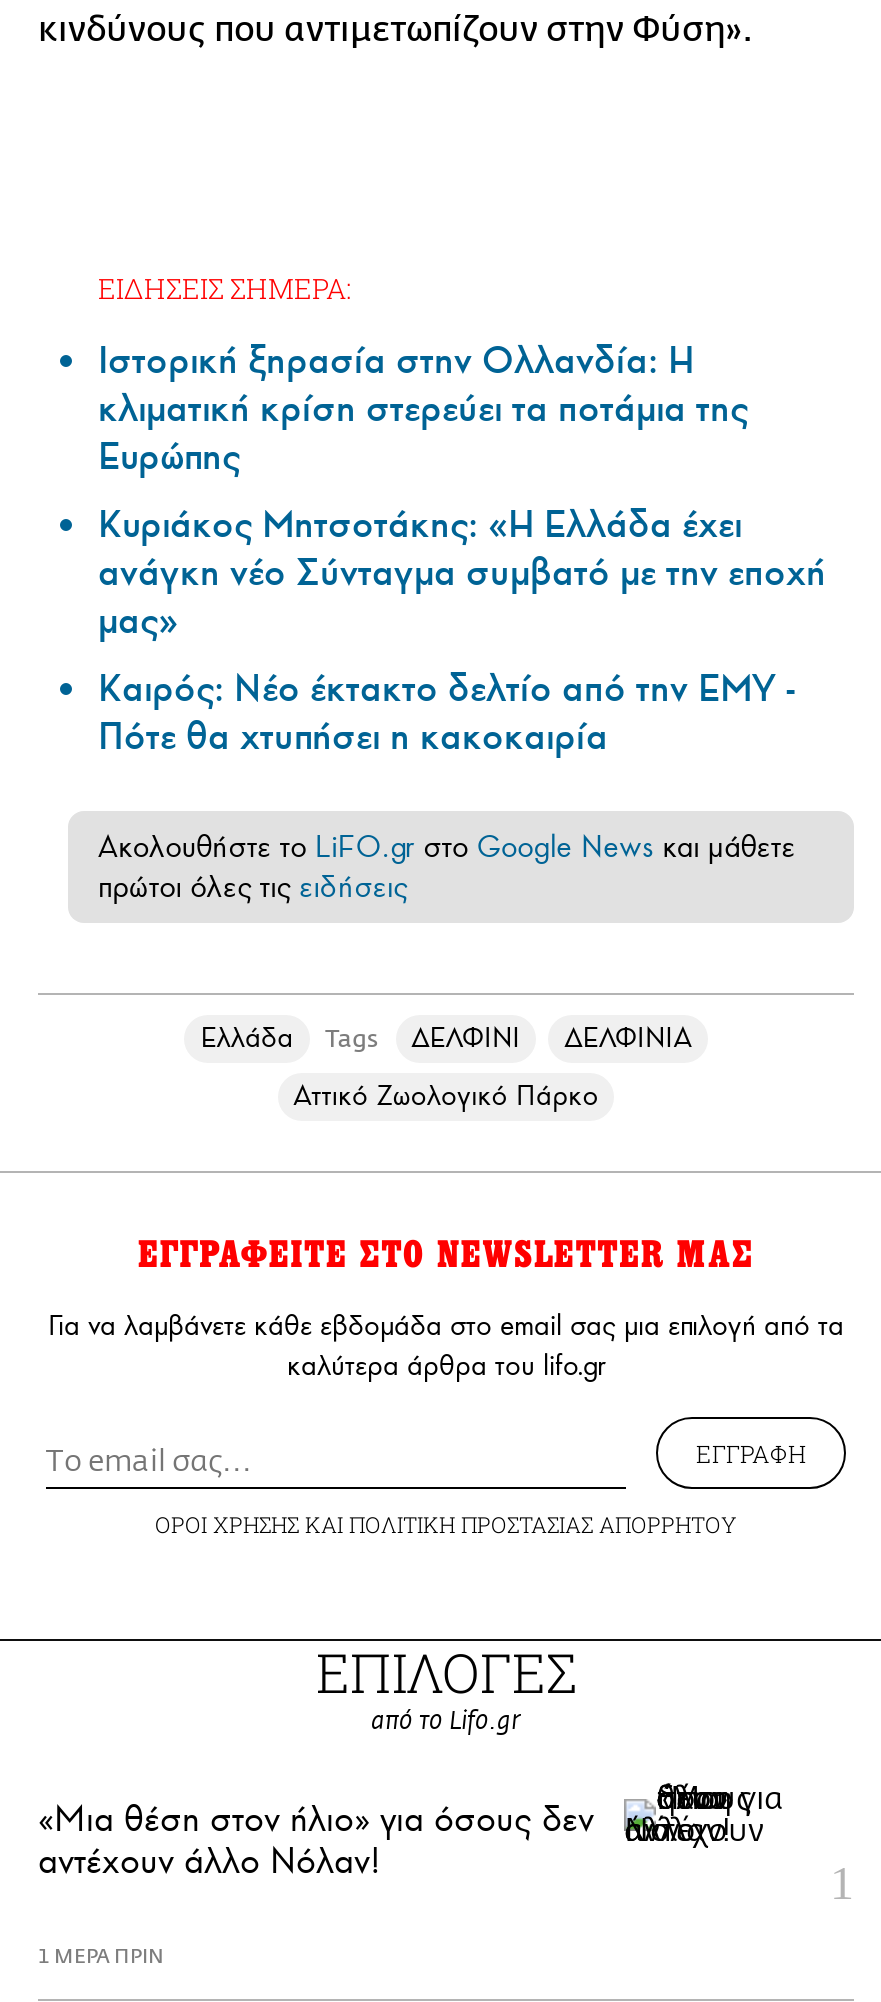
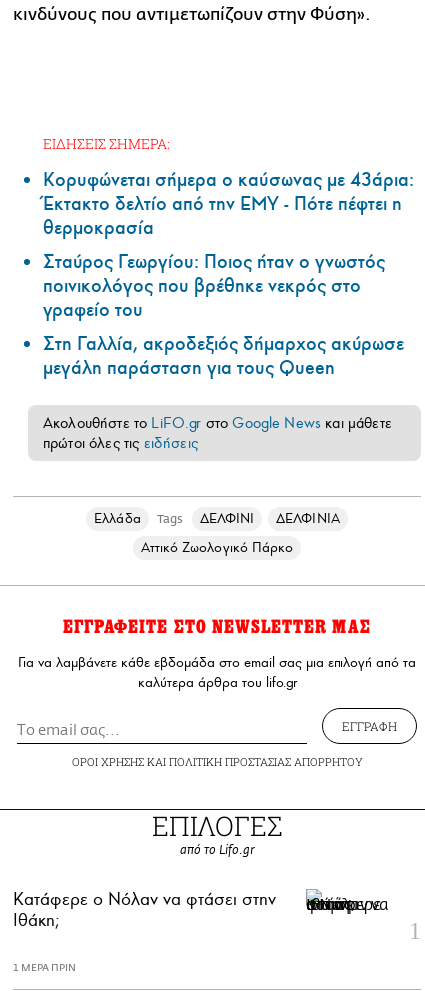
- Ιστορική ξηρασία στην Ολλανδία: Η
- κλιματική κρίση στερεύει τα ποτάμια της
- Ευρώπης
- Κυριάκος Μητσοτάκης: «Η Ελλάδα έχει
- ανάγκη νέο Σύνταγμα συμβατό με την εποχή
- μας»
- Καιρός: Νέο έκτακτο δελτίο από την ΕΜΥ -
- Πότε θα χτυπήσει η κακοκαιρία
+ Κορυφώνεται σήμερα ο καύσωνας με 43άρια:
+ Έκτακτο δελτίο από την ΕΜΥ - Πότε πέφτει η
+ θερμοκρασία
+ Σταύρος Γεωργίου: Ποιος ήταν ο γνωστός
+ ποινικολόγος που βρέθηκε νεκρός στο
+ γραφείο του
+ Στη Γαλλία, ακροδεξιός δήμαρχος ακύρωσε
+ μεγάλη παράσταση για τους Queen

- [image]
- «Μια θέση στον ήλιο» για όσους δεν
- αντέχουν άλλο Νόλαν!
+ [image]
+ Κατάφερε ο Νόλαν να φτάσει στην
+ Ιθάκη;
